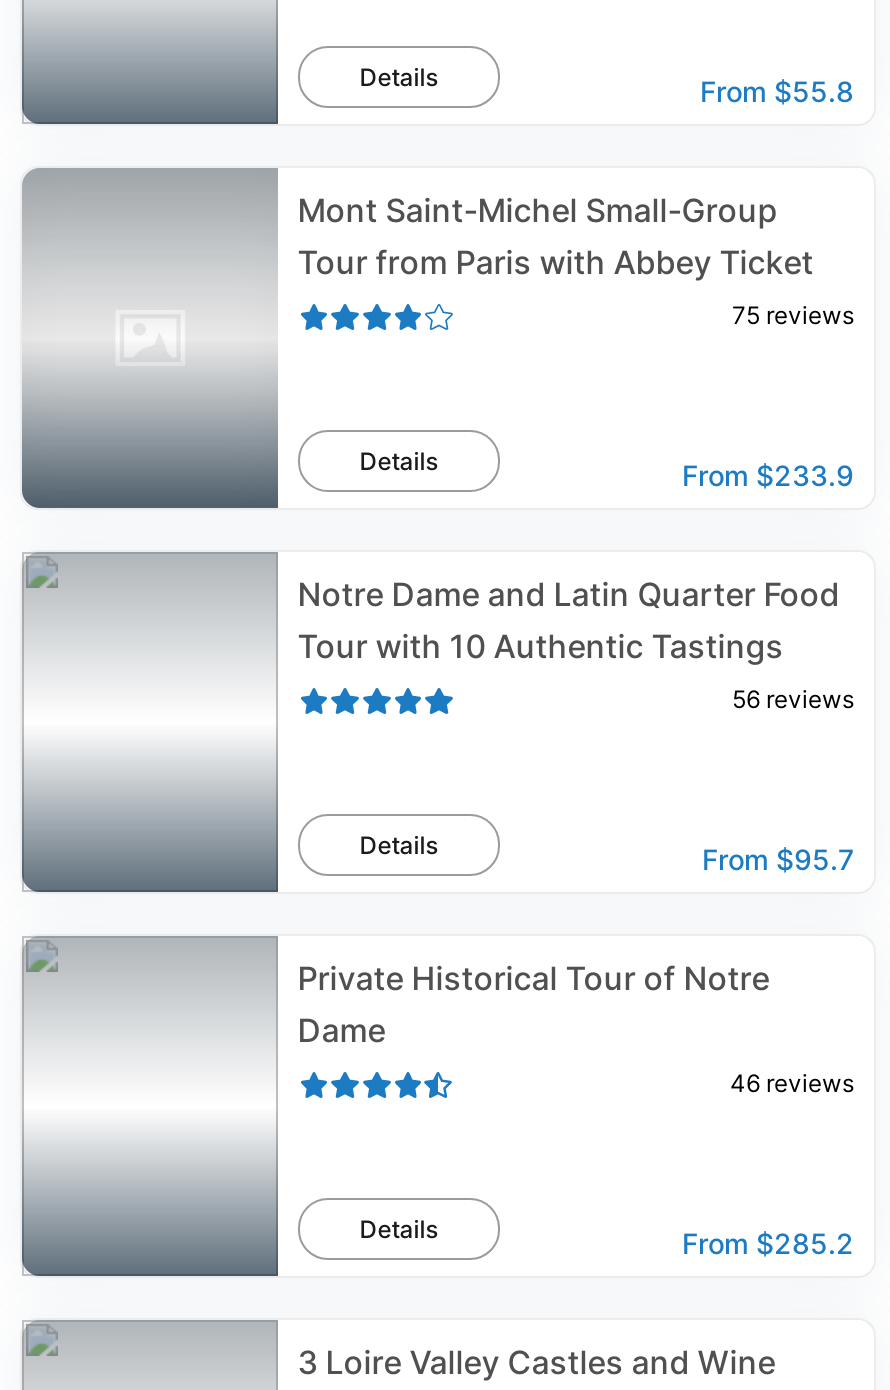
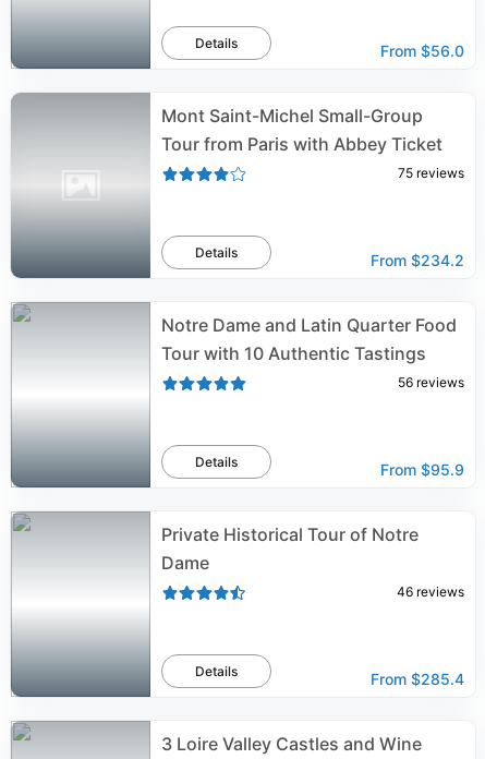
- From $55.8
+ From $56.0

- From $233.9
+ From $234.2

- From $95.7
+ From $95.9

- From $285.2
+ From $285.4
